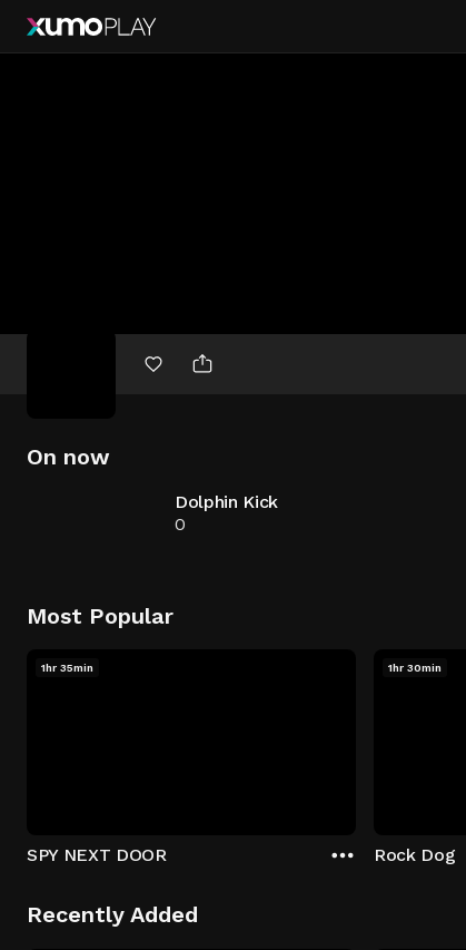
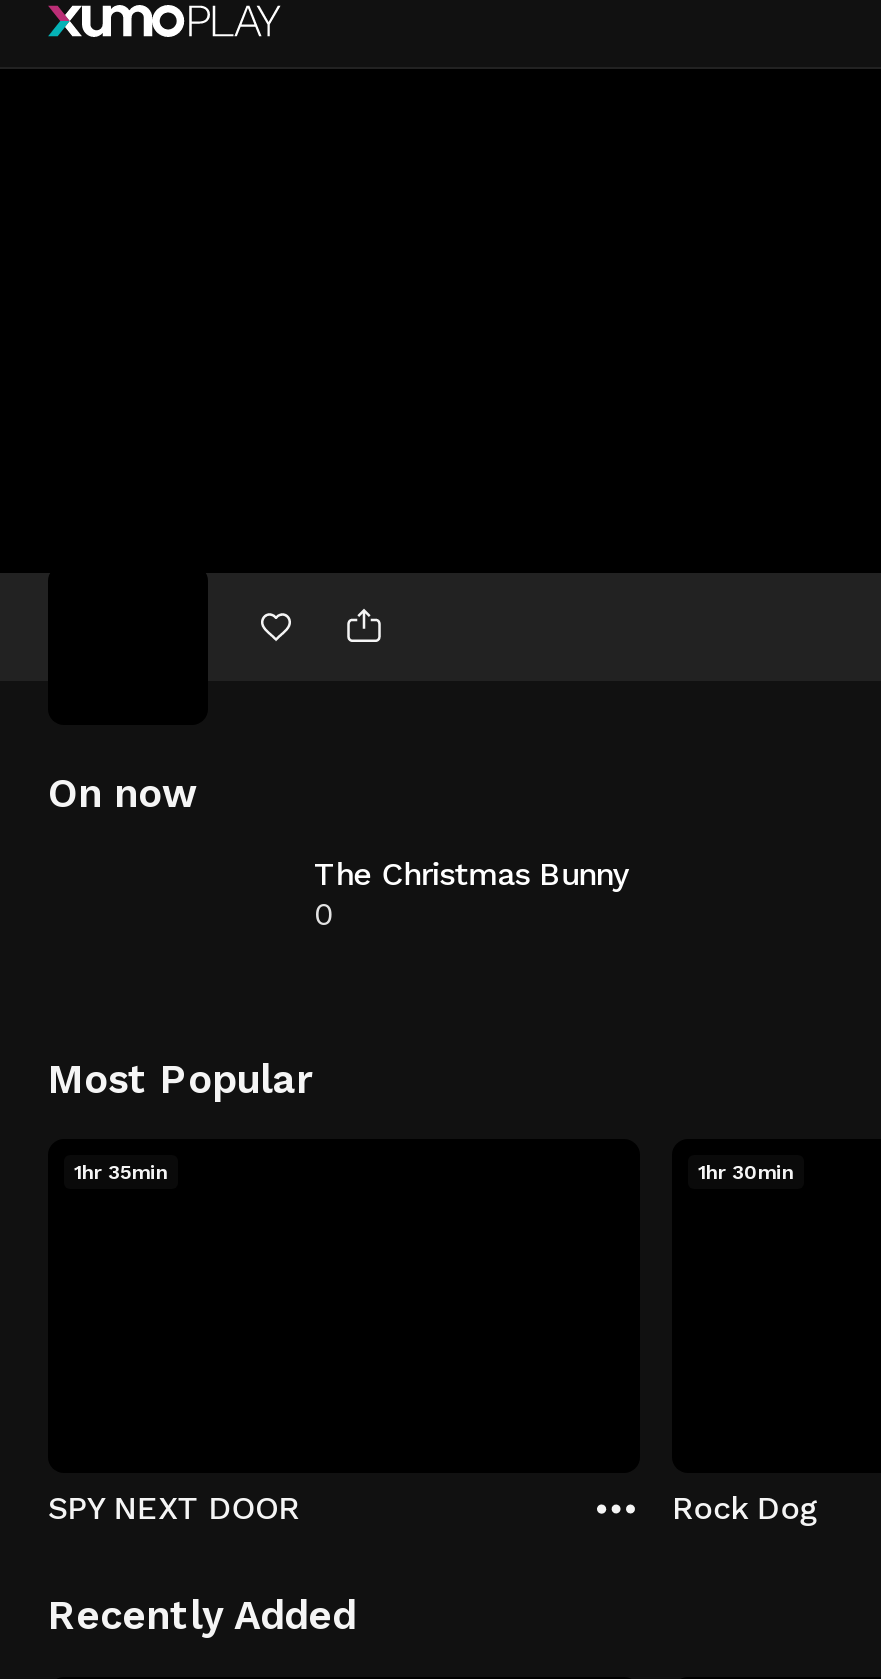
- Dolphin Kick
+ The Christmas Bunny
